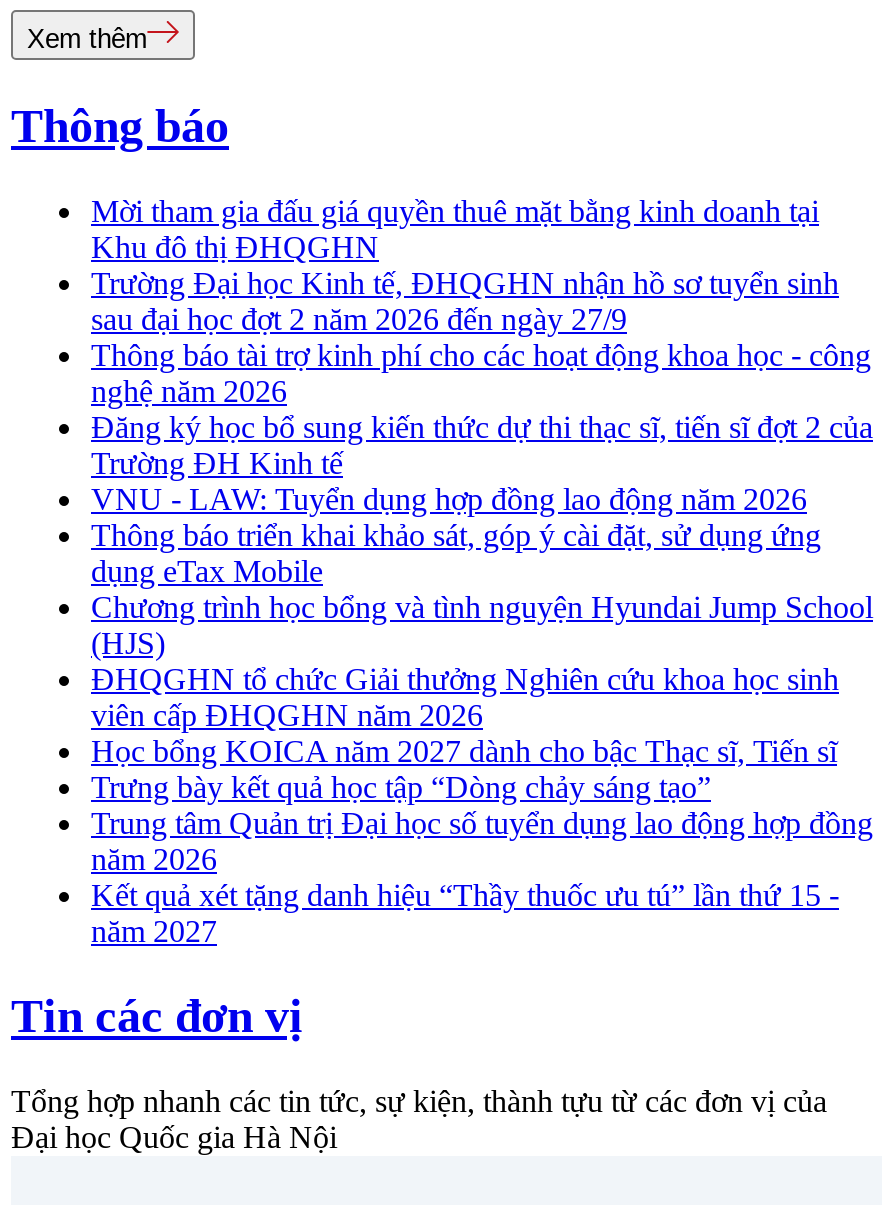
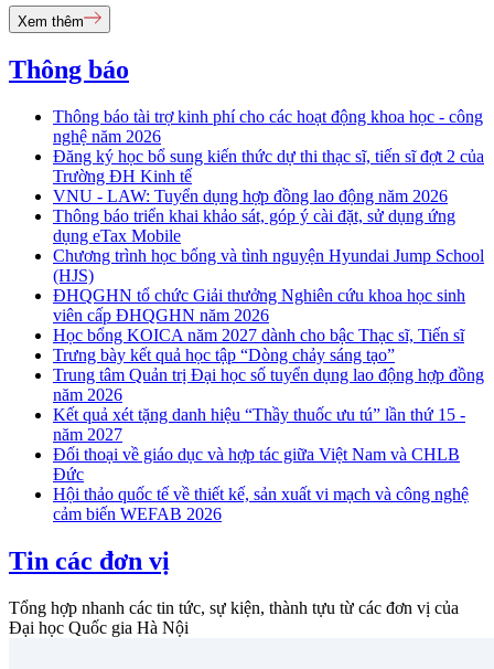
- Mời tham gia đấu giá quyền thuê mặt bằng kinh doanh tại
- Khu đô thị ĐHQGHN
- Trường Đại học Kinh tế, ĐHQGHN nhận hồ sơ tuyển sinh
- sau đại học đợt 2 năm 2026 đến ngày 27/9

moved up: Thông báo tài trợ kinh phí cho các hoạt động khoa học - công | nghệ năm 2026 | Đăng ký học bổ sung kiến thức dự thi thạc sĩ, tiến sĩ đợt 2 của | ... | Kết quả xét tặng danh hiệu “Thầy thuốc ưu tú” lần thứ 15 - | năm 2027

+ Đối thoại về giáo dục và hợp tác giữa Việt Nam và CHLB
+ Đức
+ Hội thảo quốc tế về thiết kế, sản xuất vi mạch và công nghệ
+ cảm biến WEFAB 2026
